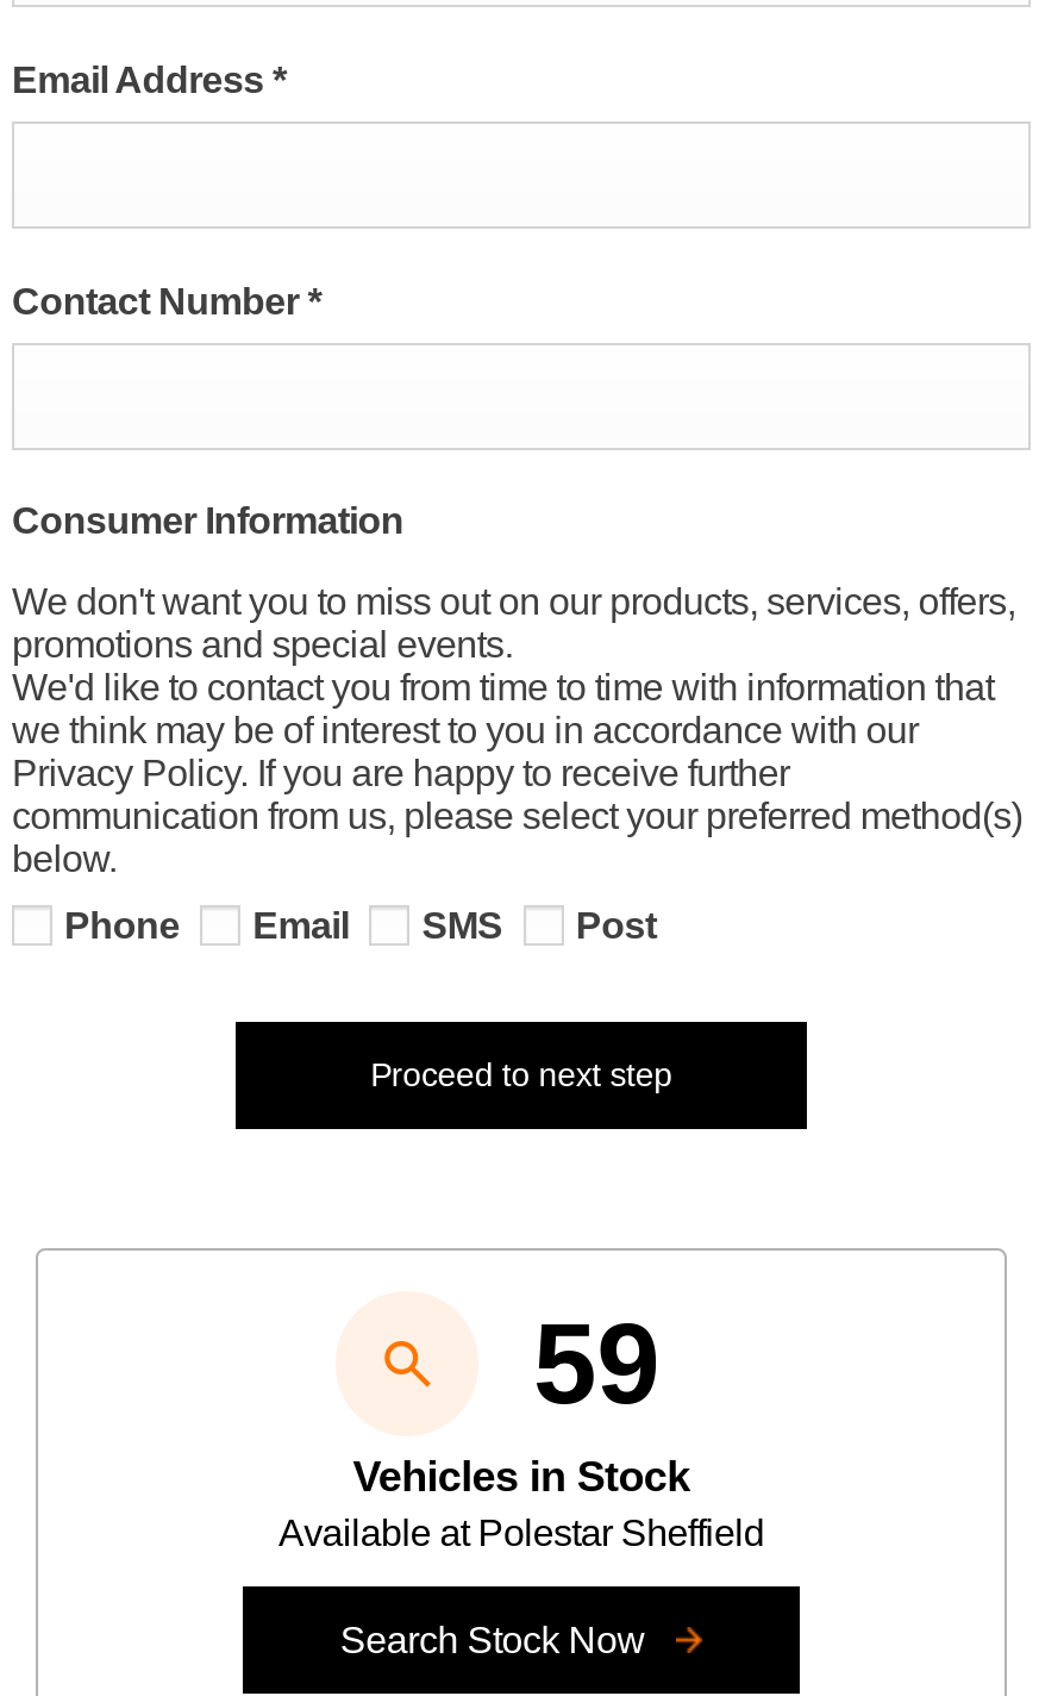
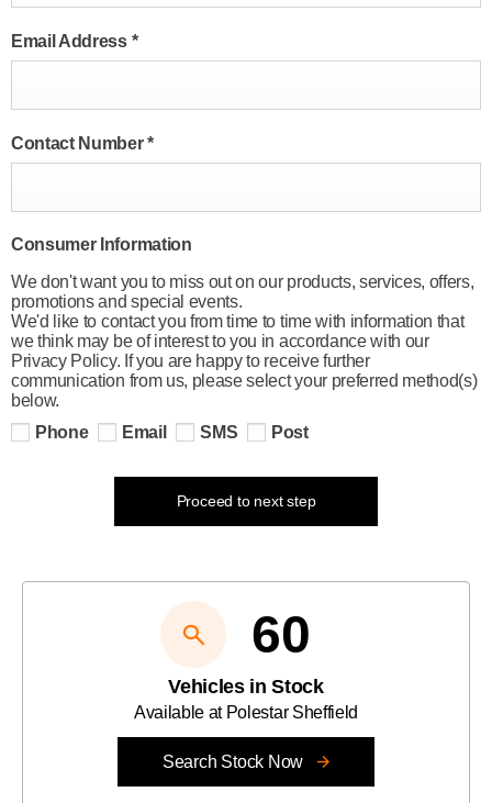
- 59
+ 60
